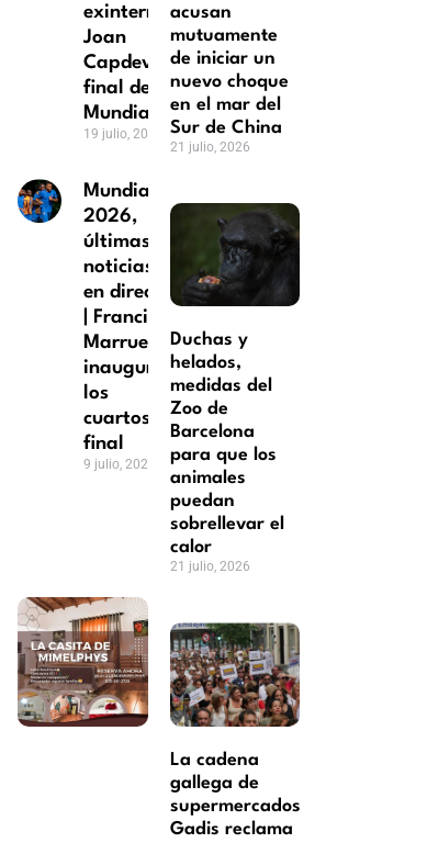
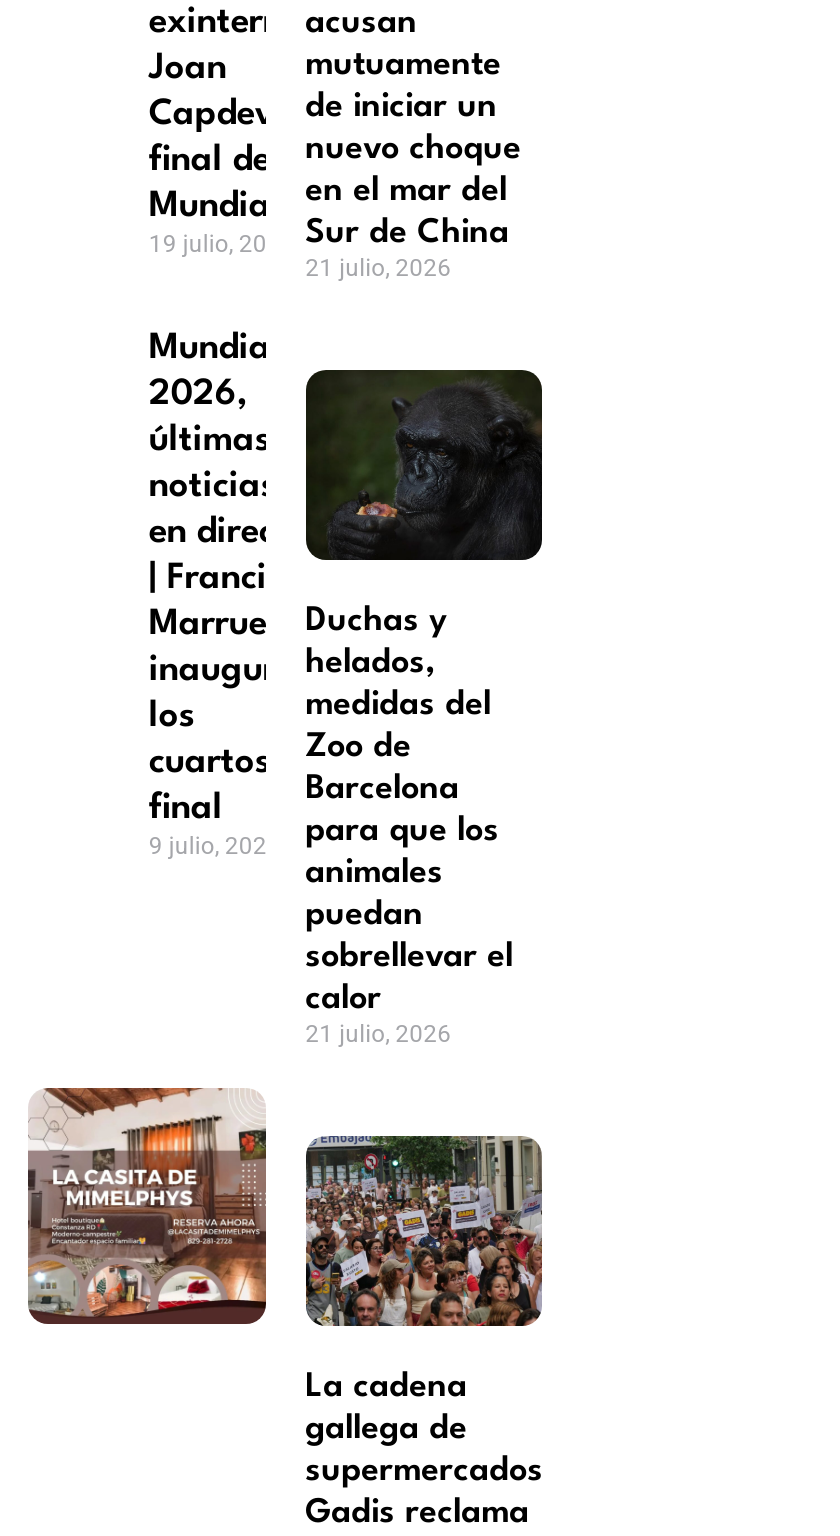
- [image]
